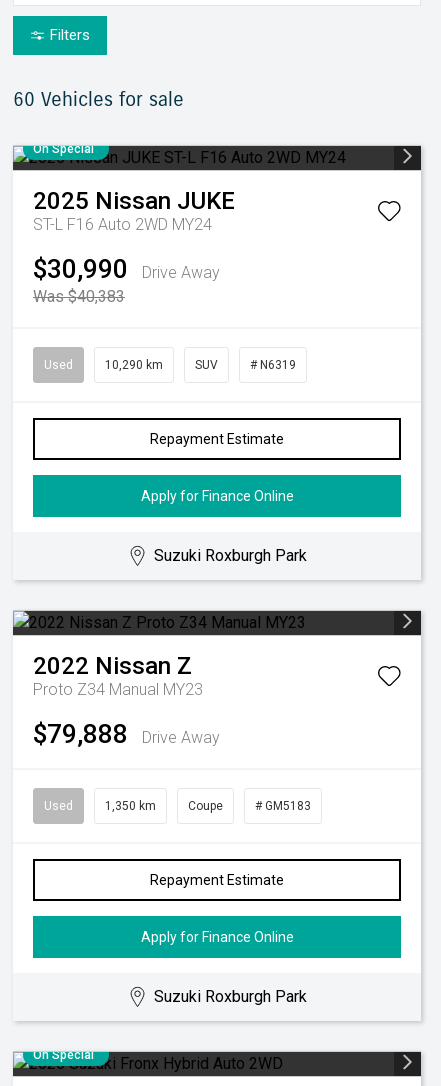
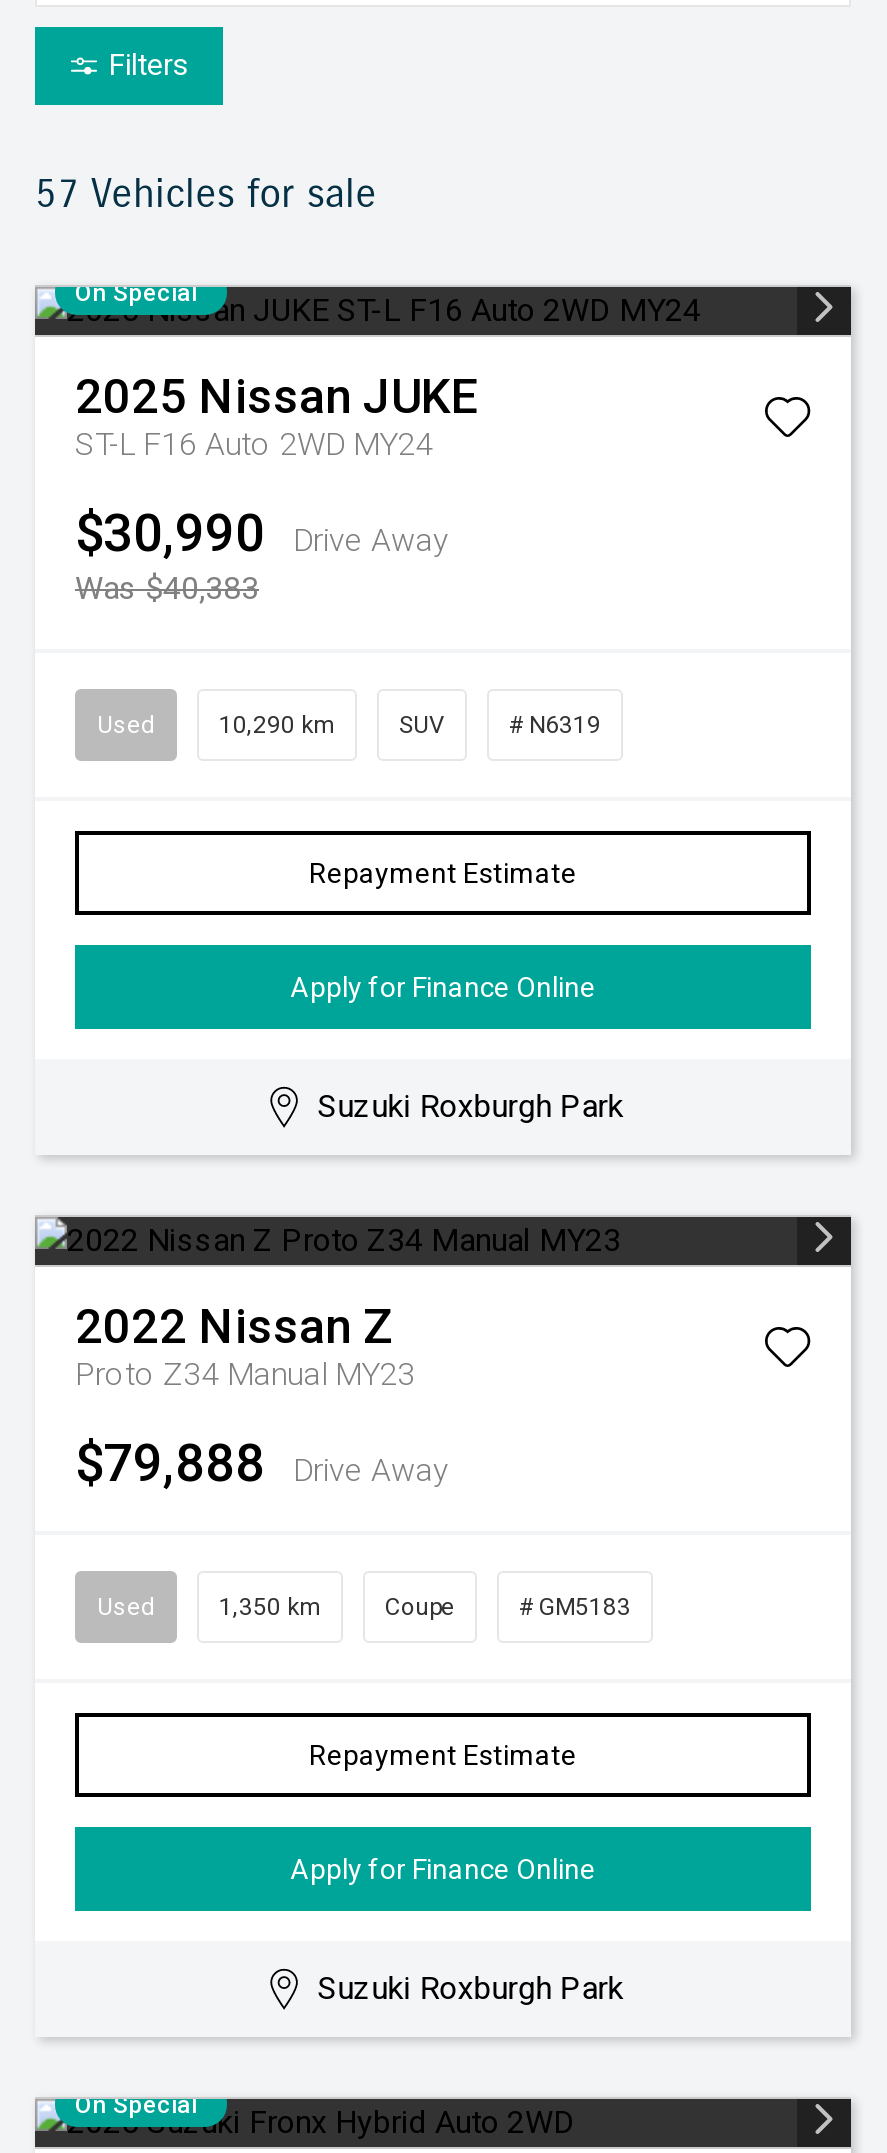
- 60 Vehicles for sale
+ 57 Vehicles for sale
